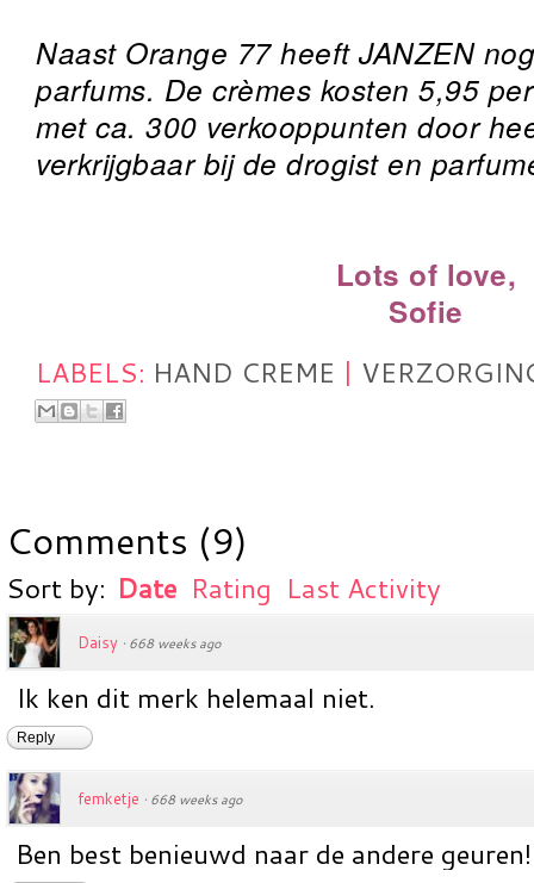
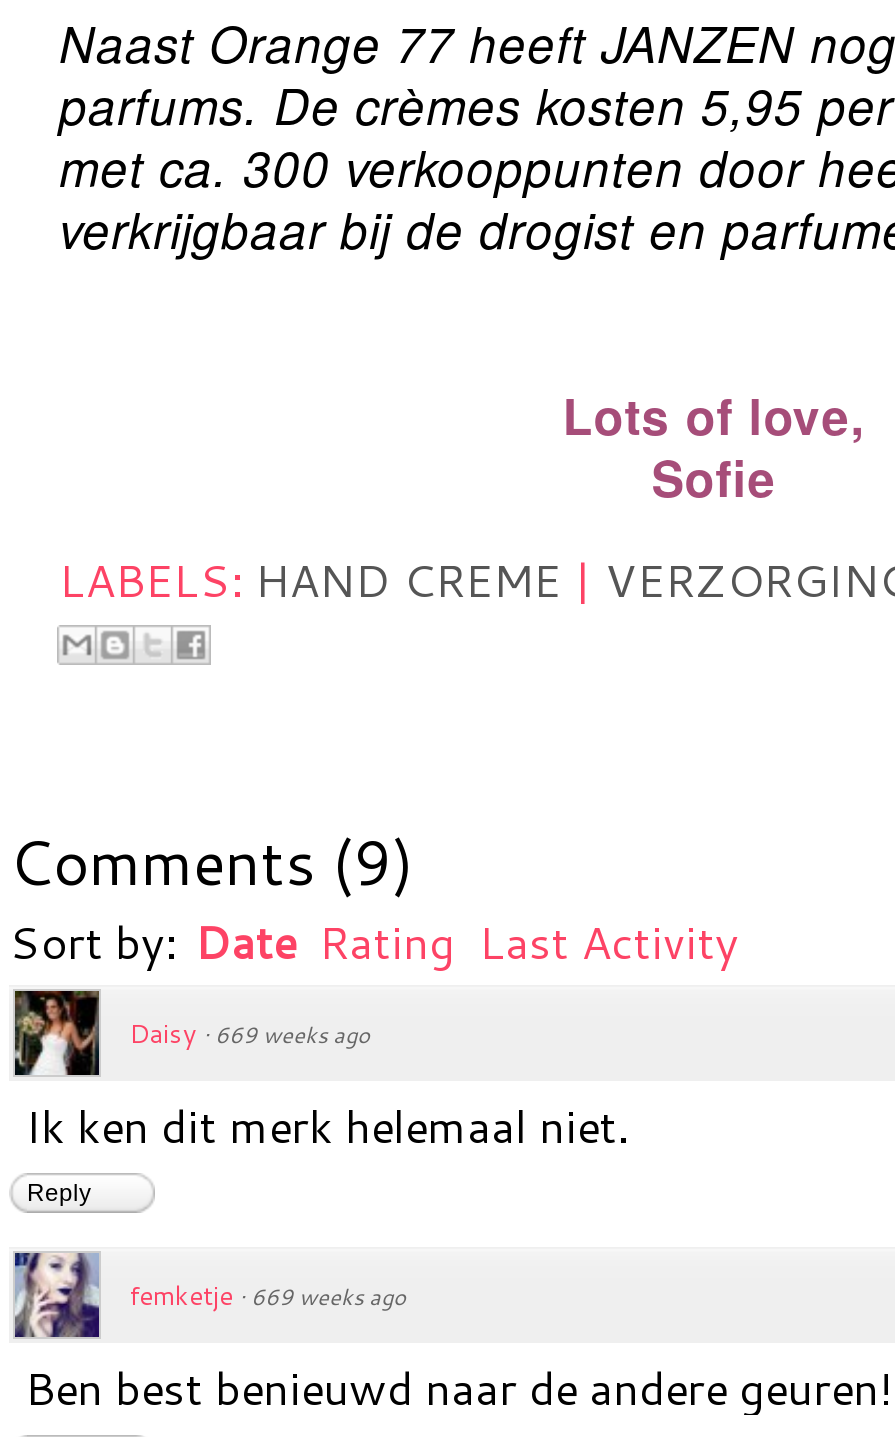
- Daisy · 668 weeks ago
+ Daisy · 669 weeks ago

- femketje · 668 weeks ago
+ femketje · 669 weeks ago
